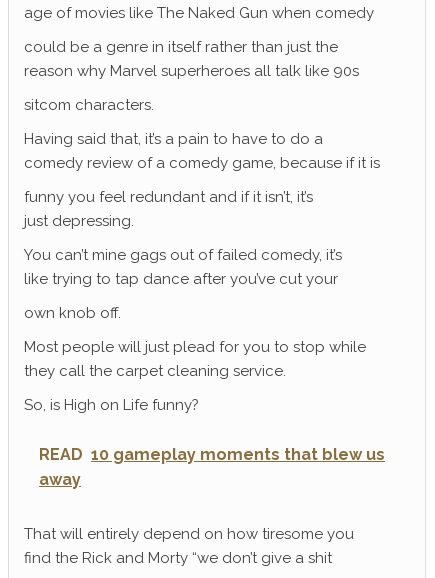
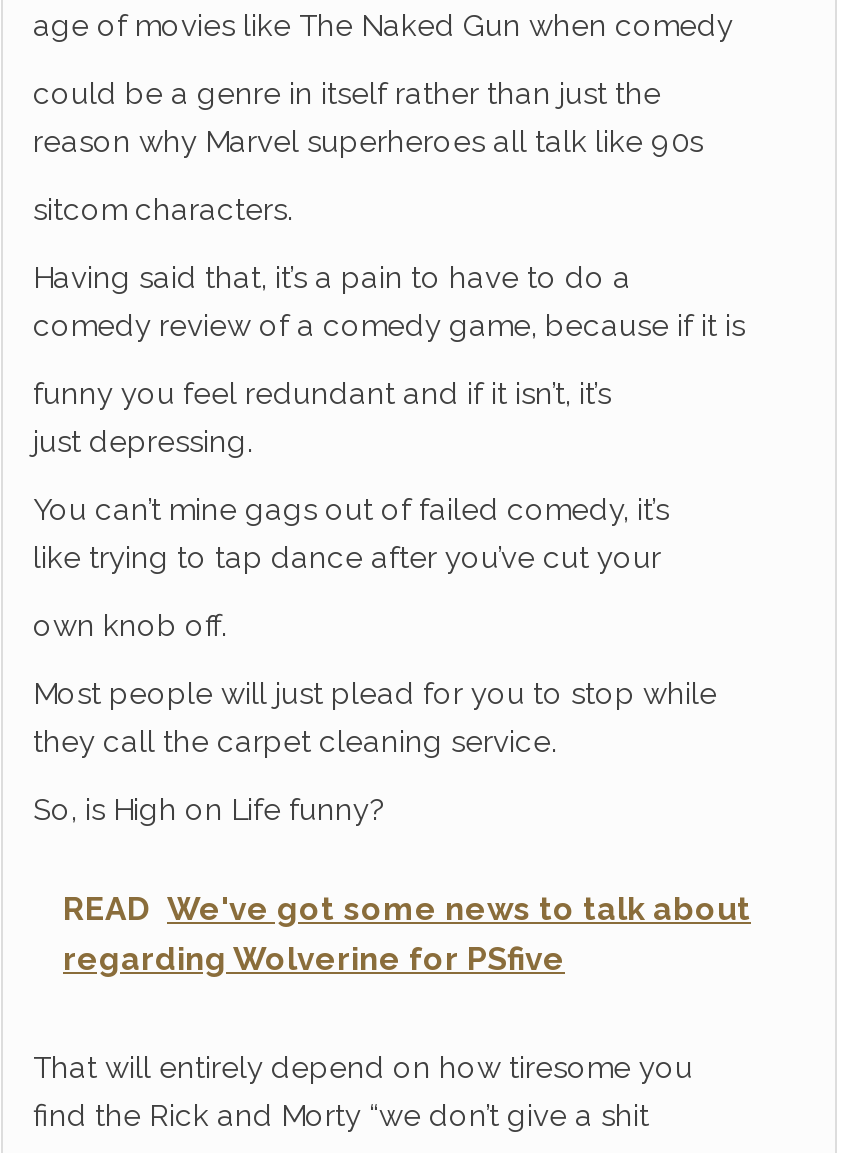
- READ 10 gameplay moments that blew us
- away
+ READ We've got some news to talk about
+ regarding Wolverine for PSfive
